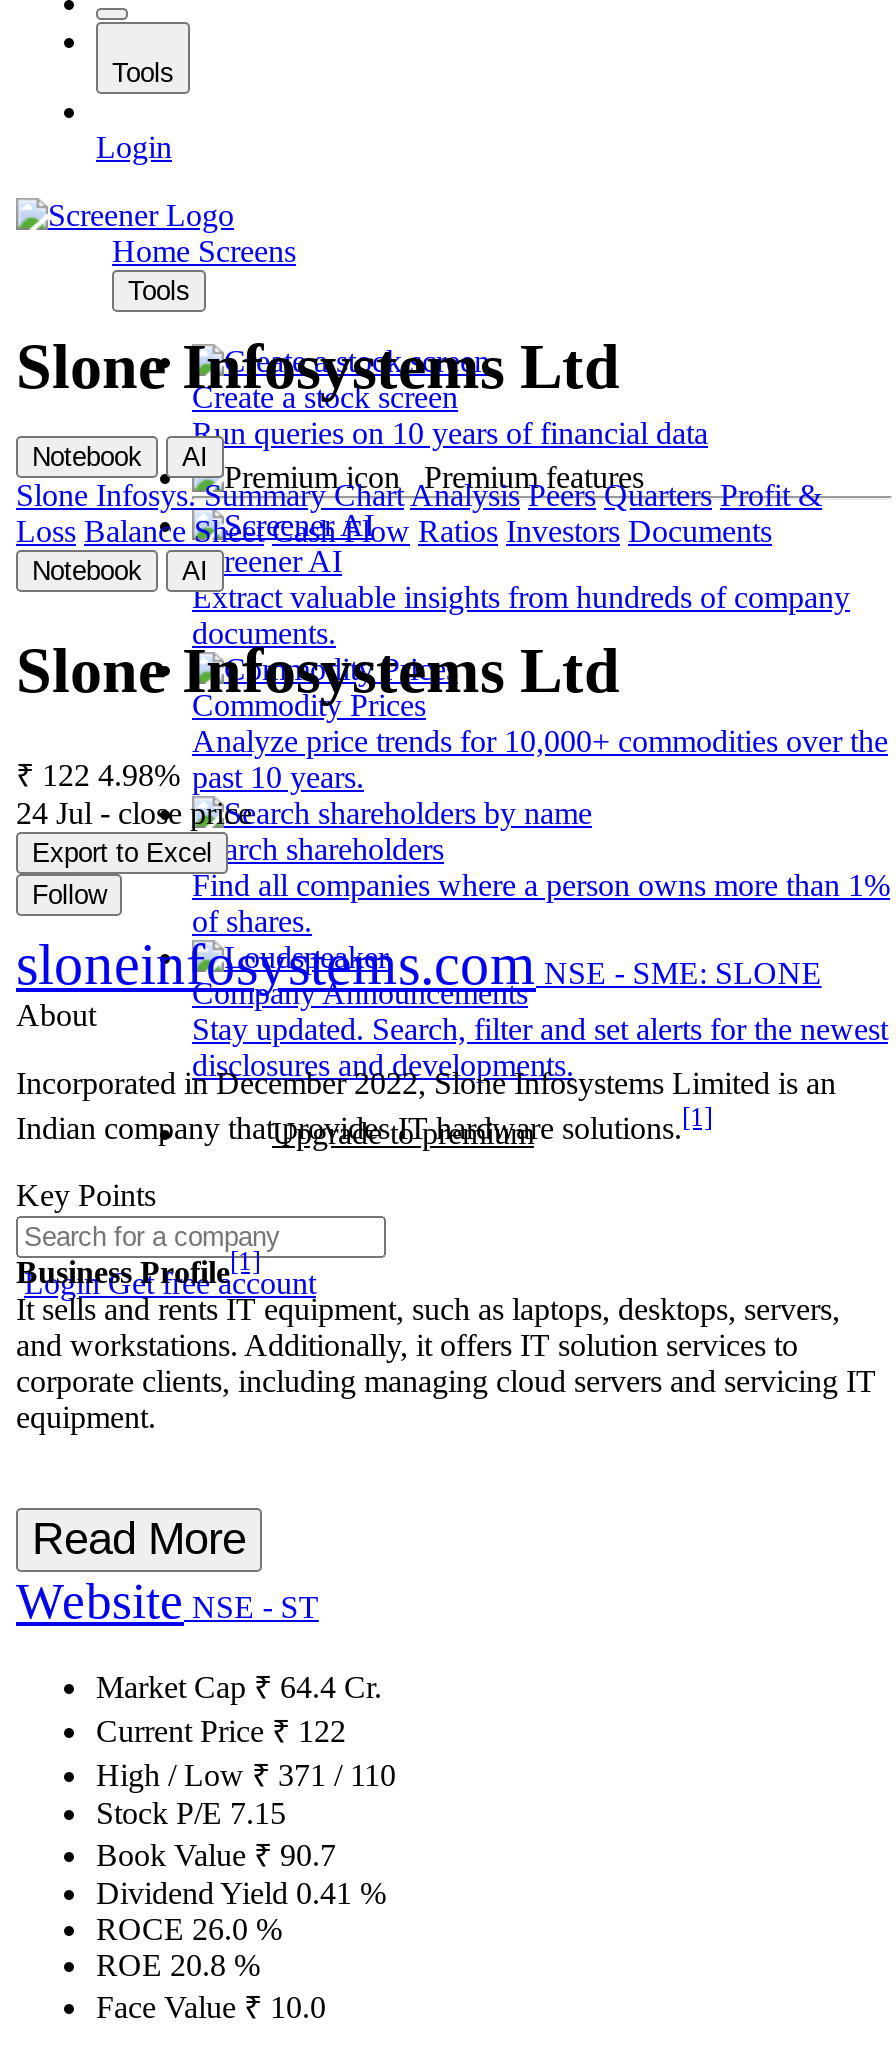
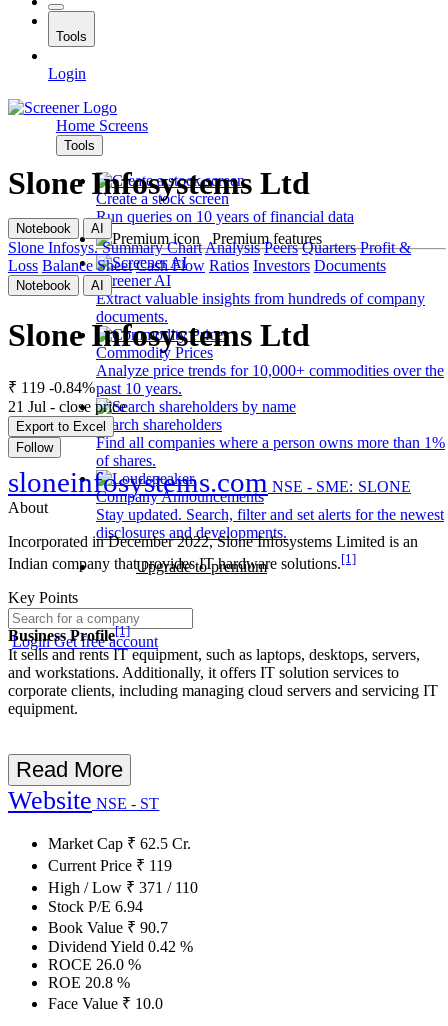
- ₹ 122 4.98% past 10 years.
+ ₹ 119 -0.84% past 10 years.

- 24 Jul - close price
+ 21 Jul - close price

- Market Cap ₹64.4 Cr.
+ Market Cap ₹62.5 Cr.

- Current Price ₹122
+ Current Price ₹119

- Stock P/E 7.15
+ Stock P/E 6.94

- Dividend Yield 0.41%
+ Dividend Yield 0.42%
